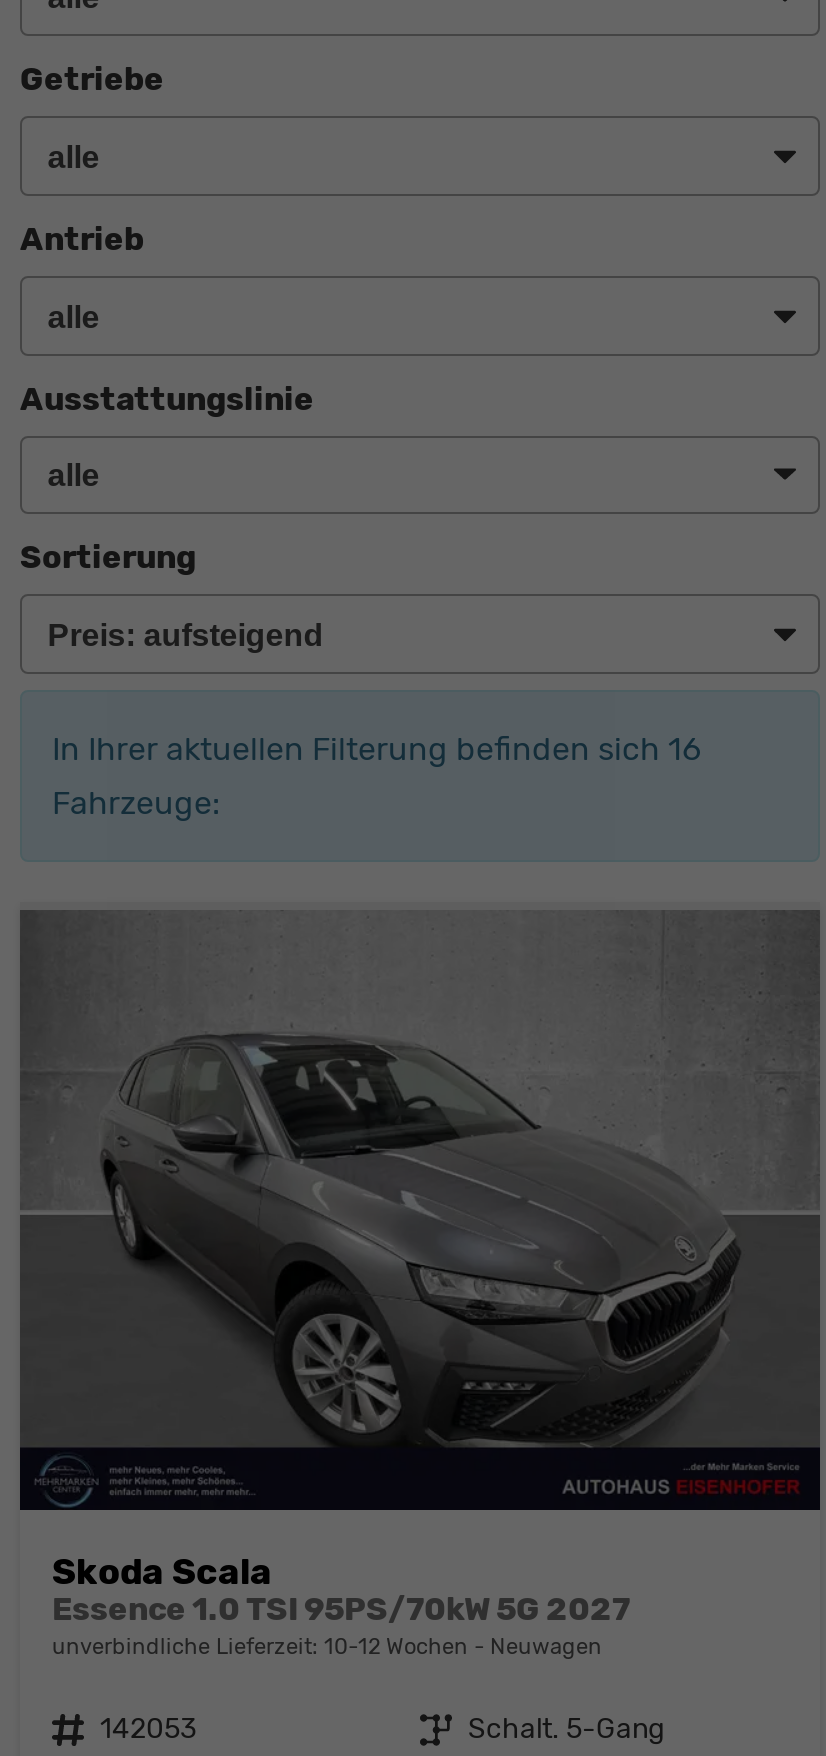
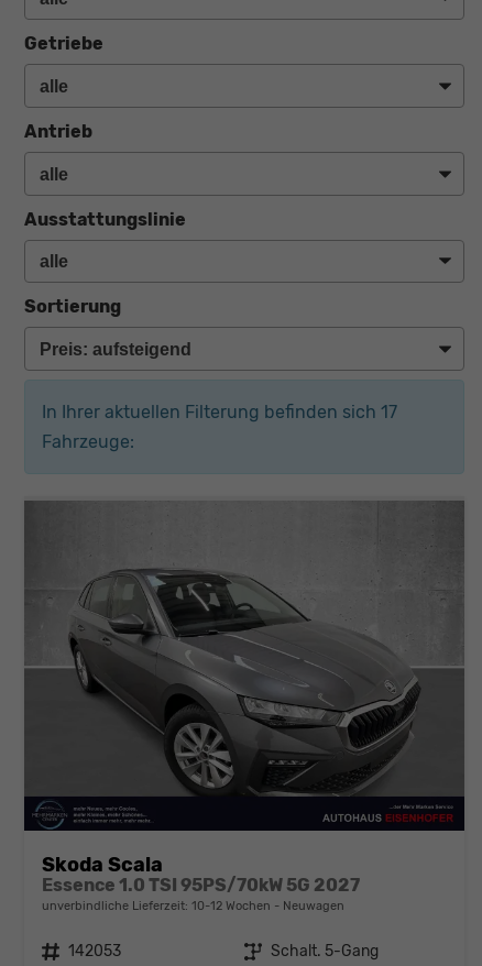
- In Ihrer aktuellen Filterung befinden sich 16
+ In Ihrer aktuellen Filterung befinden sich 17
